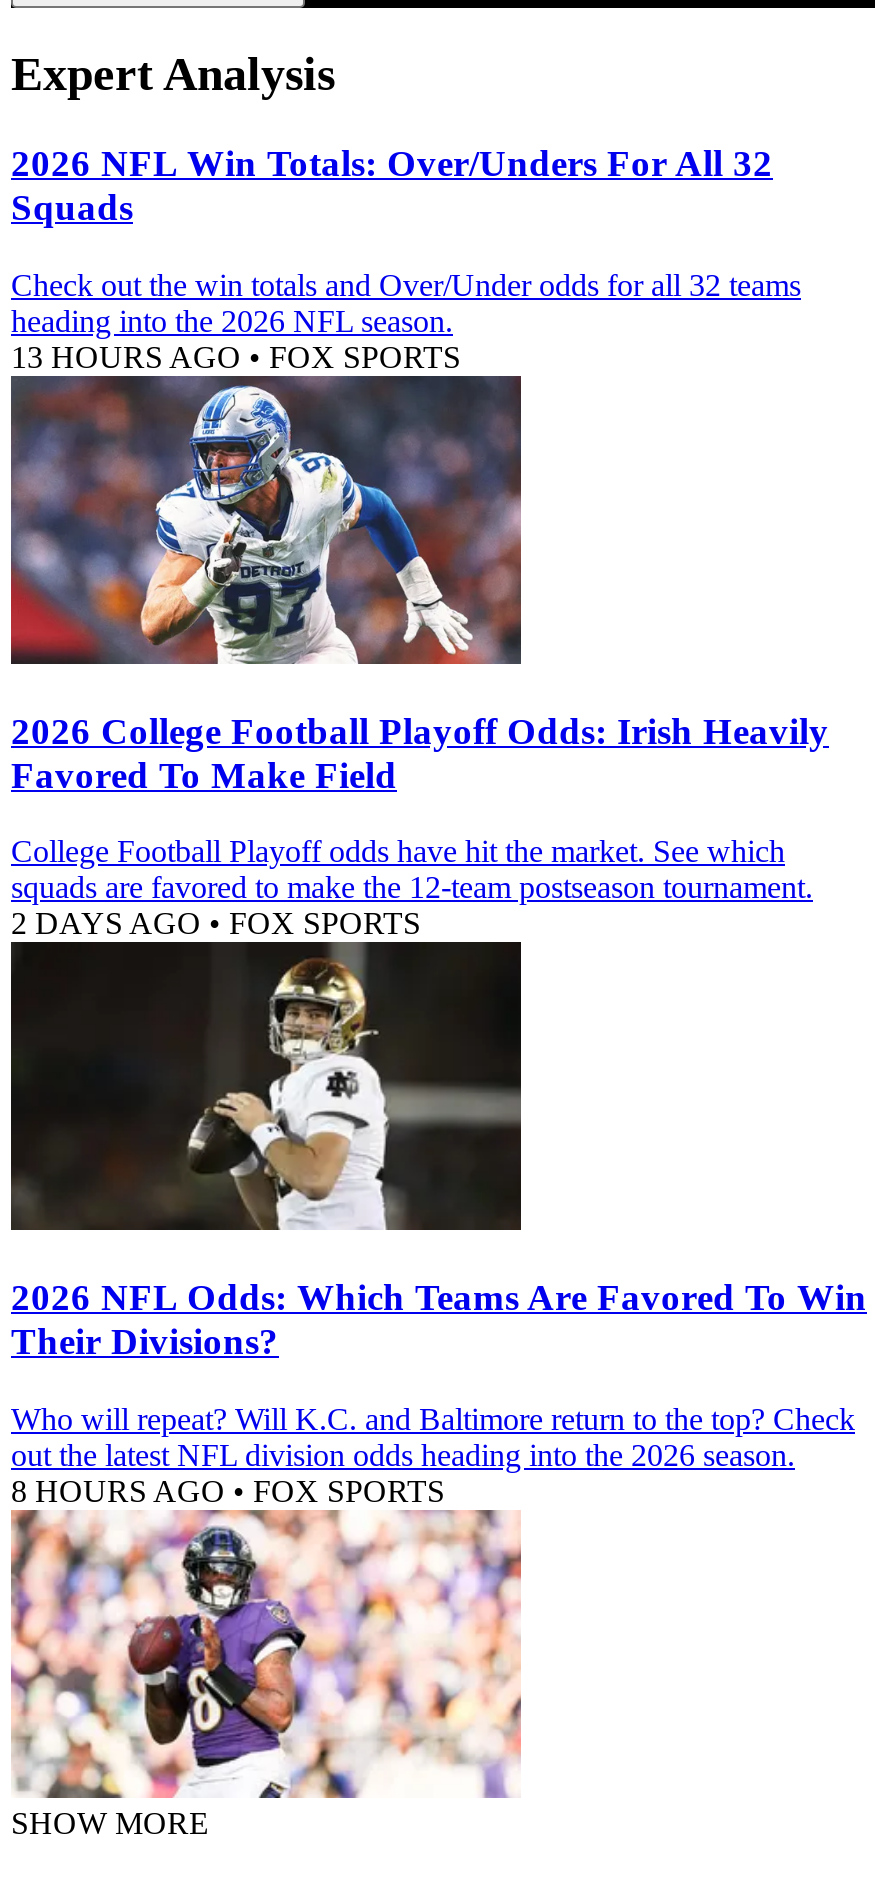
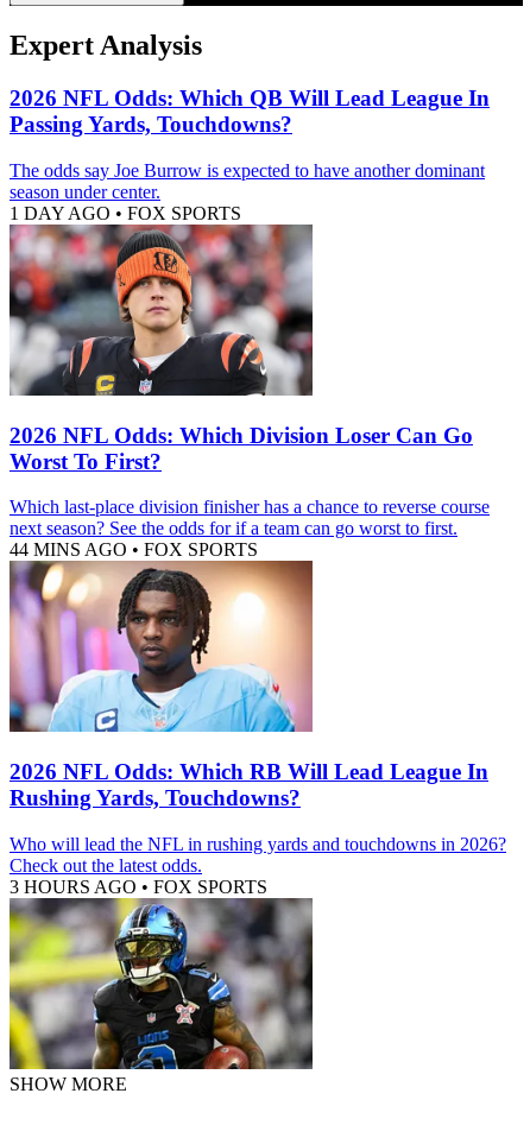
- 2026 NFL Win Totals: Over/Unders For All 32
- Squads
+ 2026 NFL Odds: Which QB Will Lead League In
+ Passing Yards, Touchdowns?

- Check out the win totals and Over/Under odds for all 32 teams
- heading into the 2026 NFL season.
- 13 HOURS AGO • FOX SPORTS
+ The odds say Joe Burrow is expected to have another dominant
+ season under center.
+ 1 DAY AGO • FOX SPORTS

- [image]
- 2026 College Football Playoff Odds: Irish Heavily
- Favored To Make Field
+ [image]
+ 2026 NFL Odds: Which Division Loser Can Go
+ Worst To First?

- [image]
- College Football Playoff odds have hit the market. See which
- squads are favored to make the 12-team postseason tournament.
- 2 DAYS AGO • FOX SPORTS
+ [image]
+ Which last-place division finisher has a chance to reverse course
+ next season? See the odds for if a team can go worst to first.
+ 44 MINS AGO • FOX SPORTS

- 2026 NFL Odds: Which Teams Are Favored To Win
- Their Divisions?
+ 2026 NFL Odds: Which RB Will Lead League In
+ Rushing Yards, Touchdowns?

- Who will repeat? Will K.C. and Baltimore return to the top? Check
- out the latest NFL division odds heading into the 2026 season.
- 8 HOURS AGO • FOX SPORTS
+ Who will lead the NFL in rushing yards and touchdowns in 2026?
+ Check out the latest odds.
+ 3 HOURS AGO • FOX SPORTS

- [image]
+ [image]
